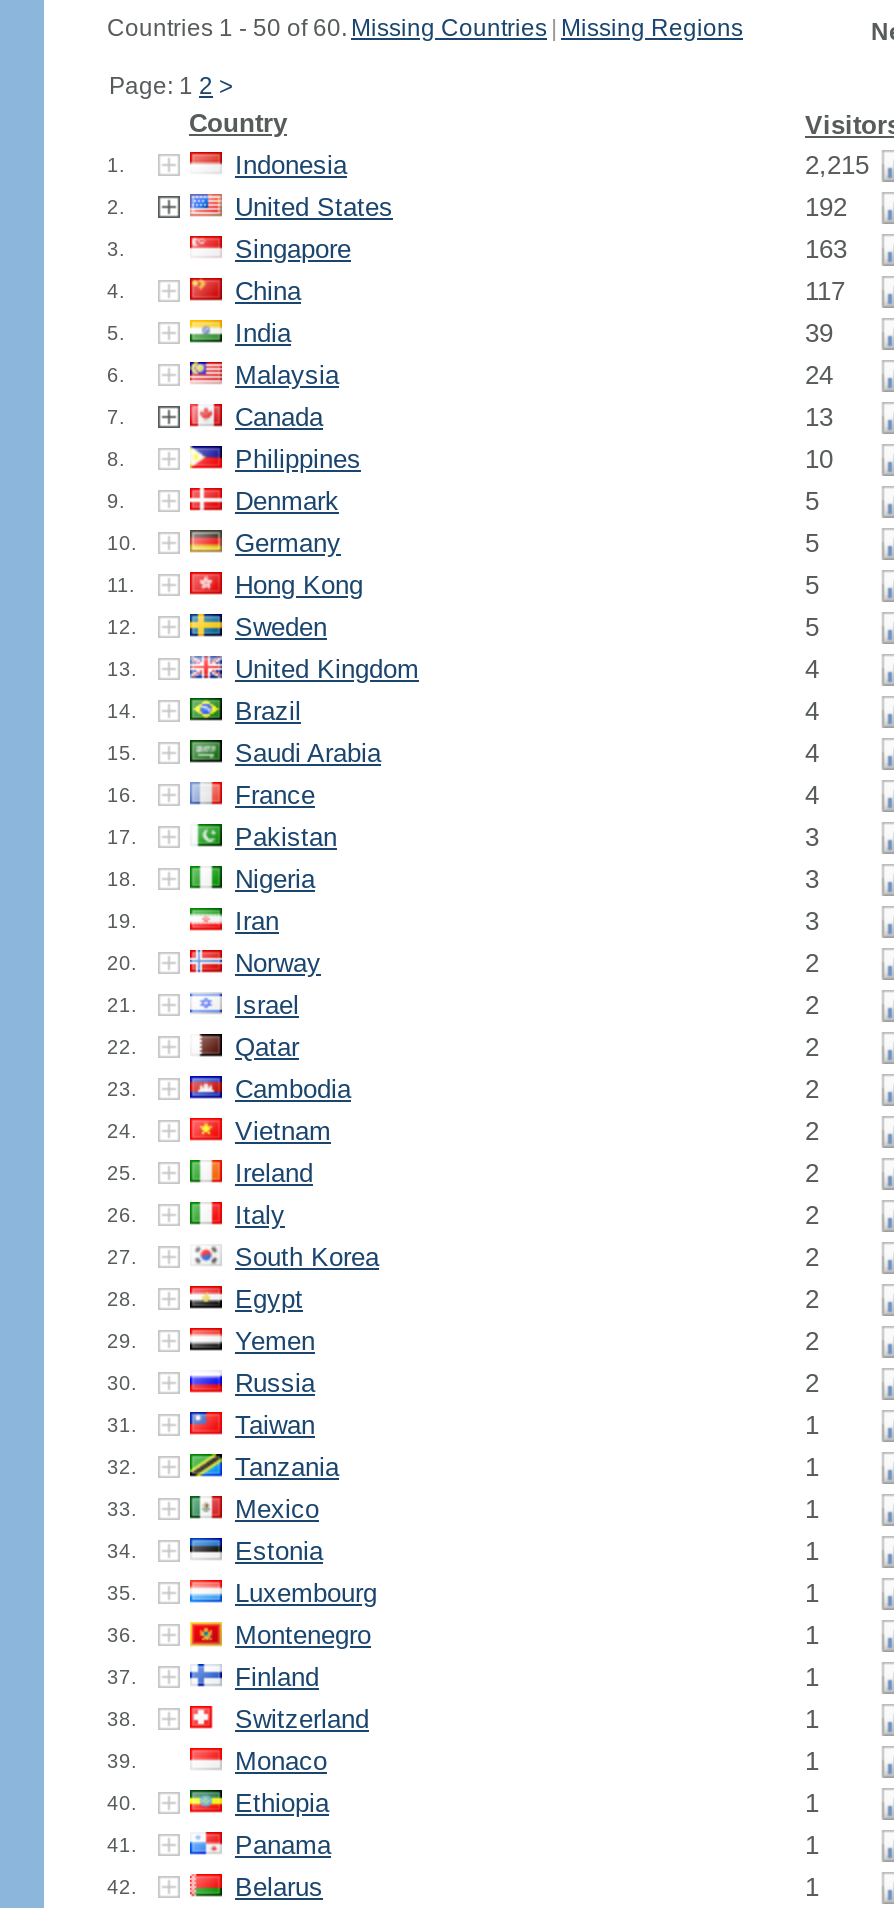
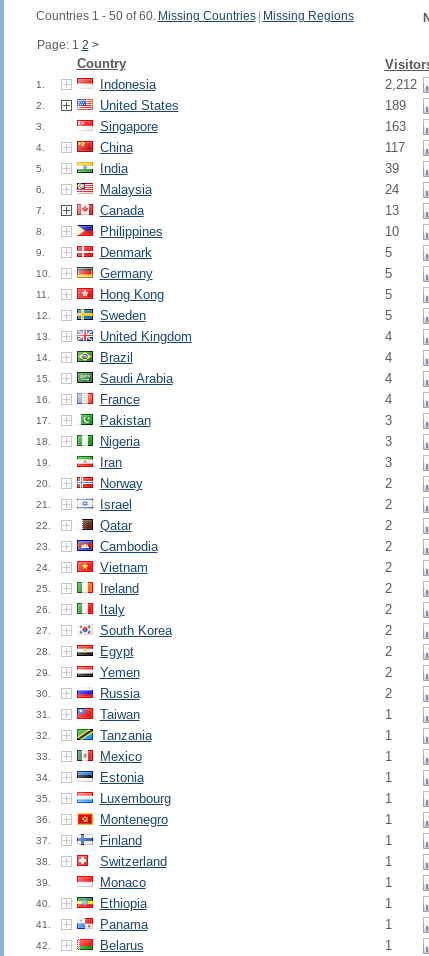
- 2,215
+ 2,212

- 192
+ 189
